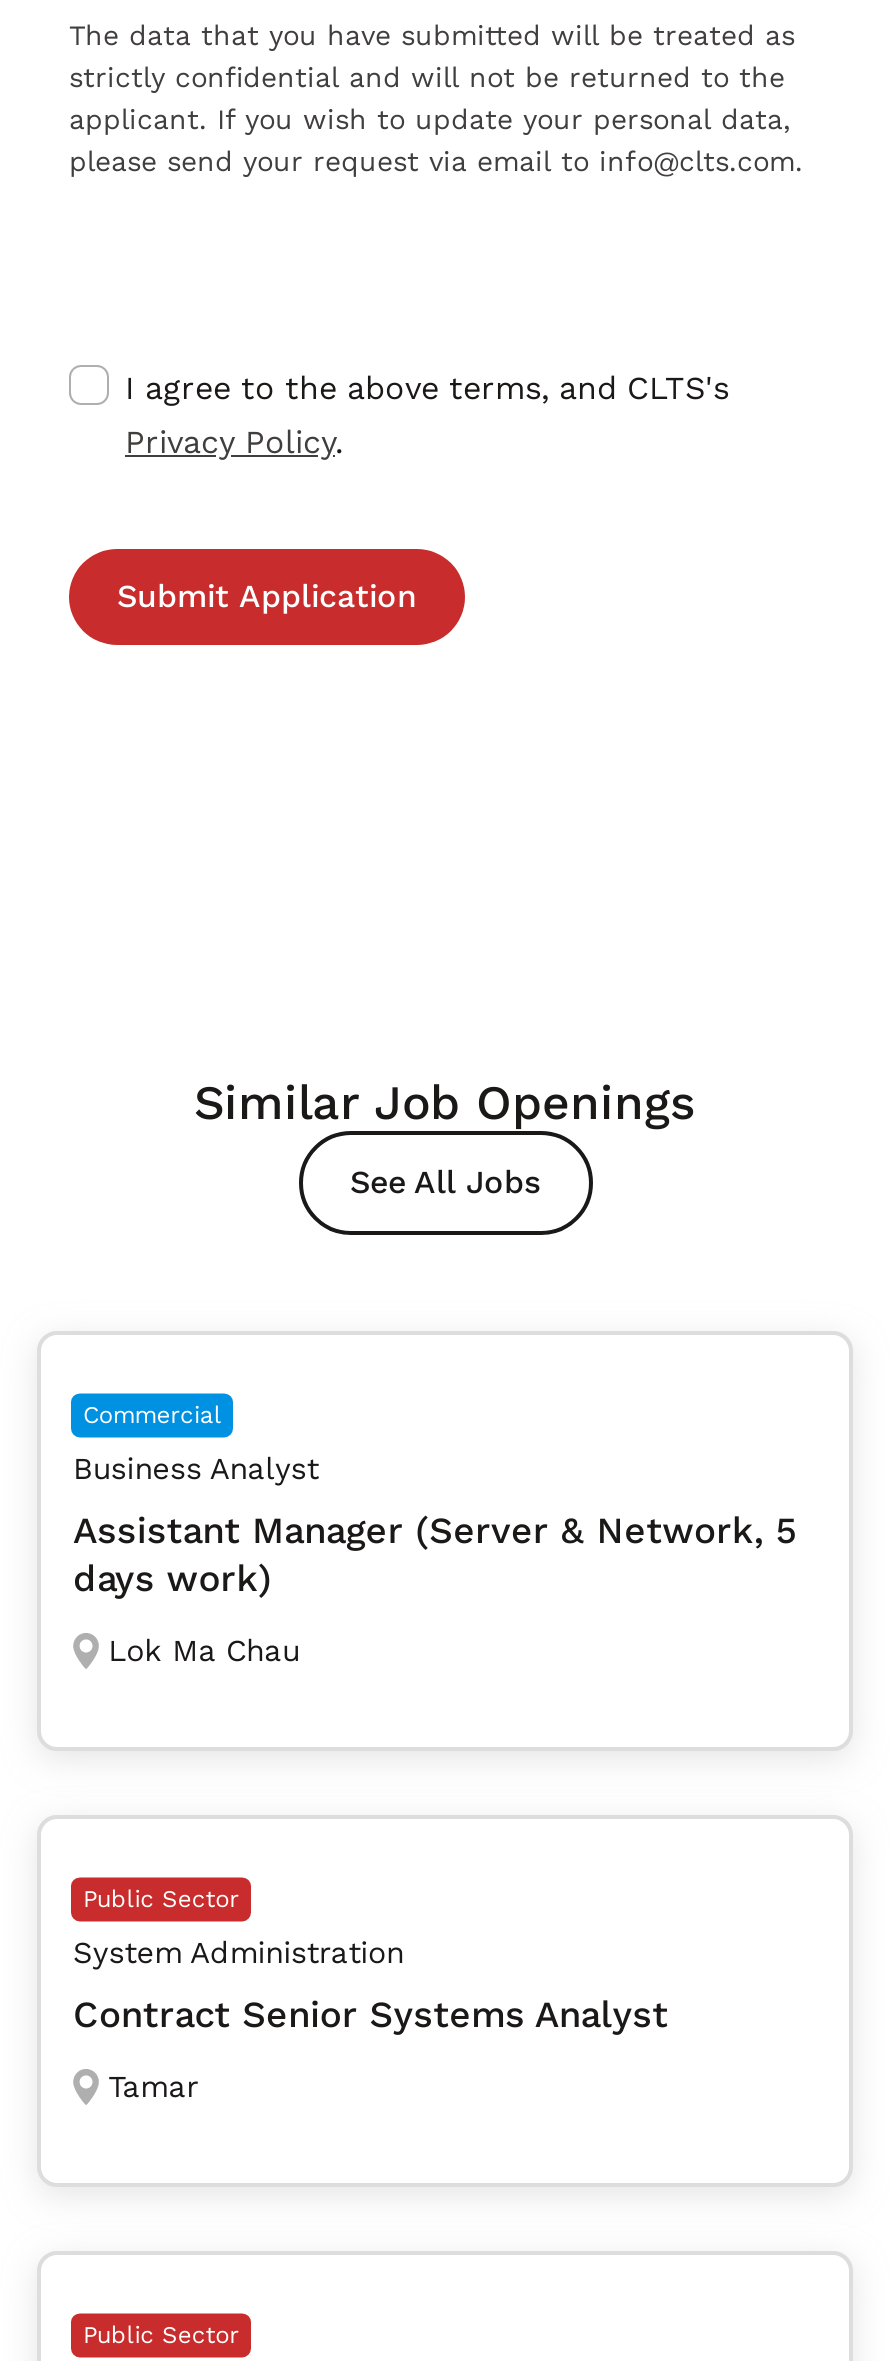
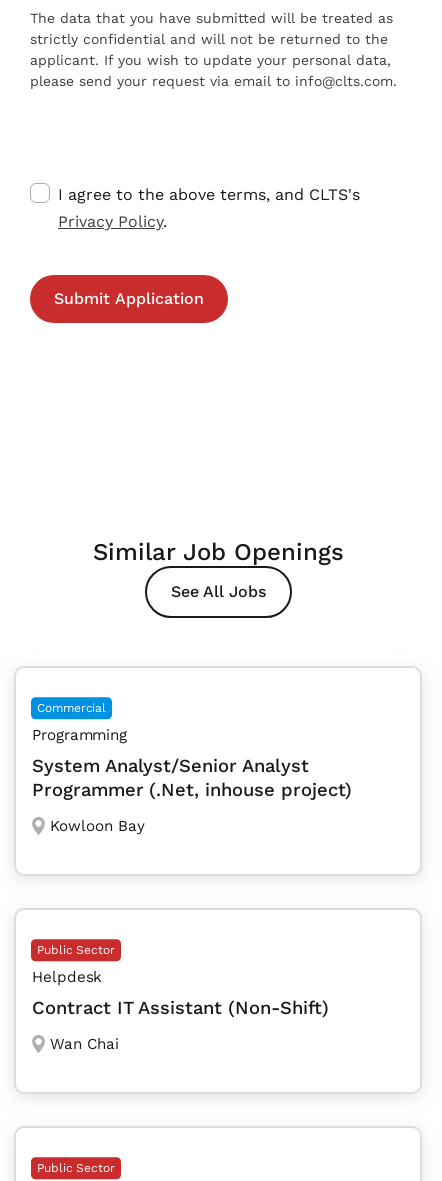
- Business Analyst
+ Programming

- Assistant Manager (Server & Network, 5
- days work)
+ System Analyst/Senior Analyst
+ Programmer (.Net, inhouse project)

- Lok Ma Chau
+ Kowloon Bay

- System Administration
+ Helpdesk

- Contract Senior Systems Analyst
+ Contract IT Assistant (Non-Shift)

- Tamar
+ Wan Chai
